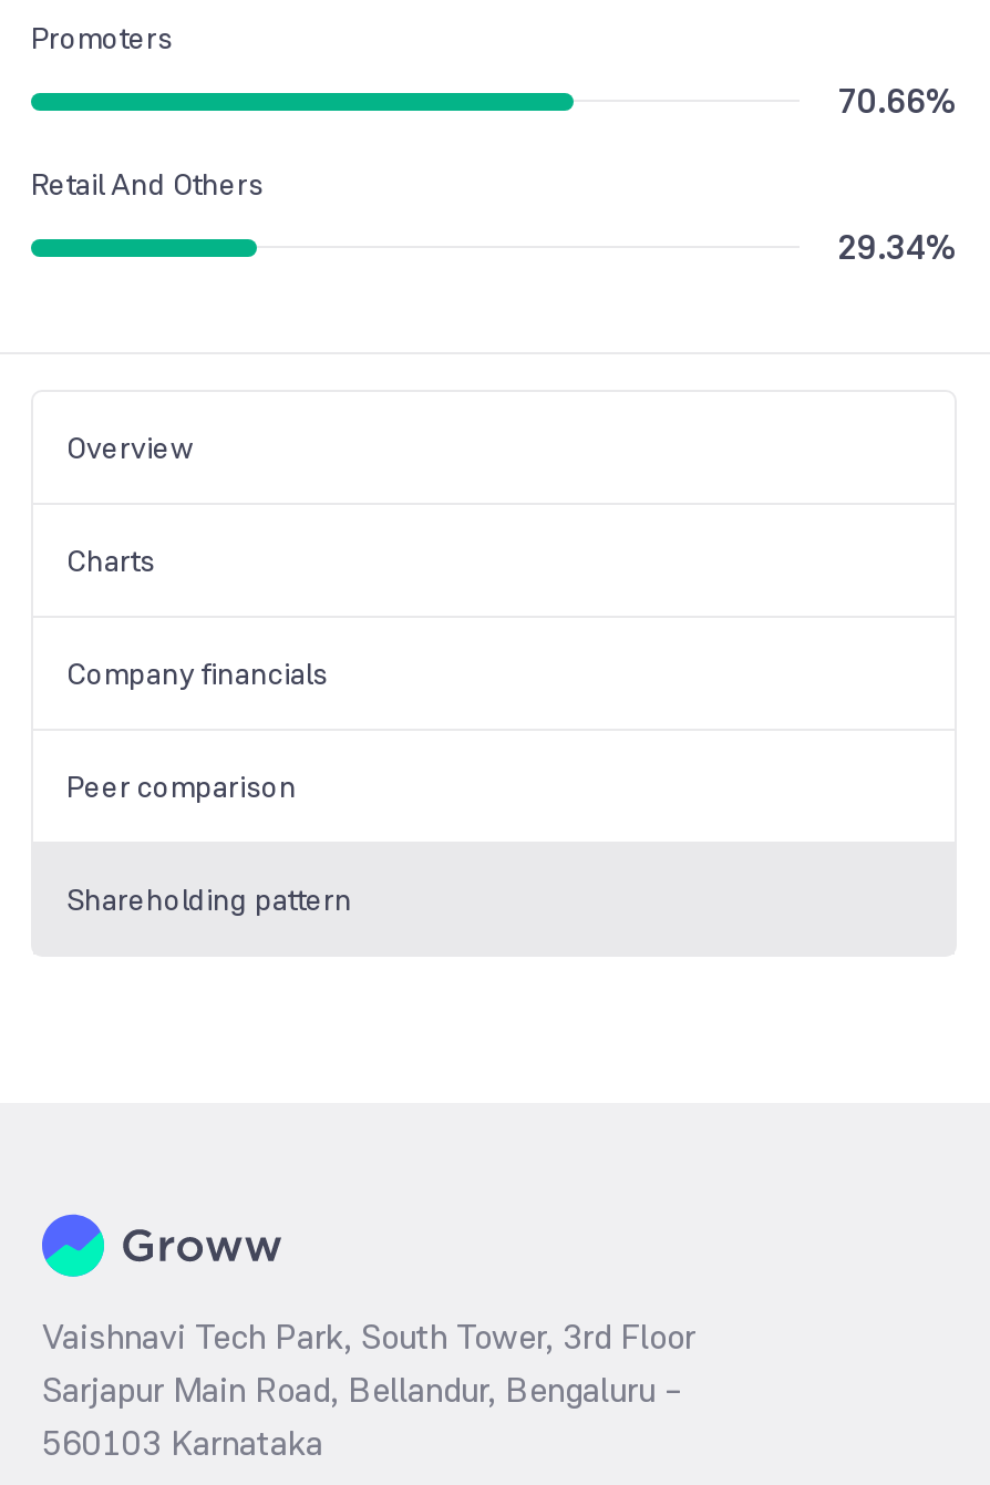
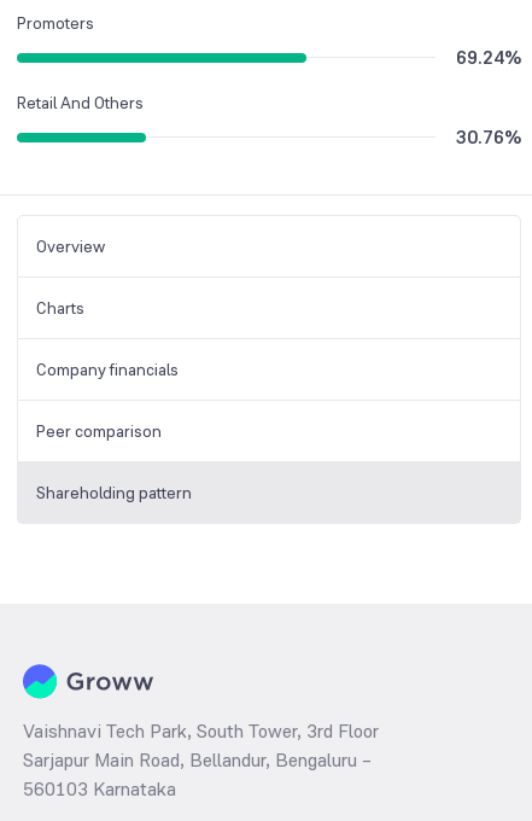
- 70.66%
+ 69.24%

- 29.34%
+ 30.76%
